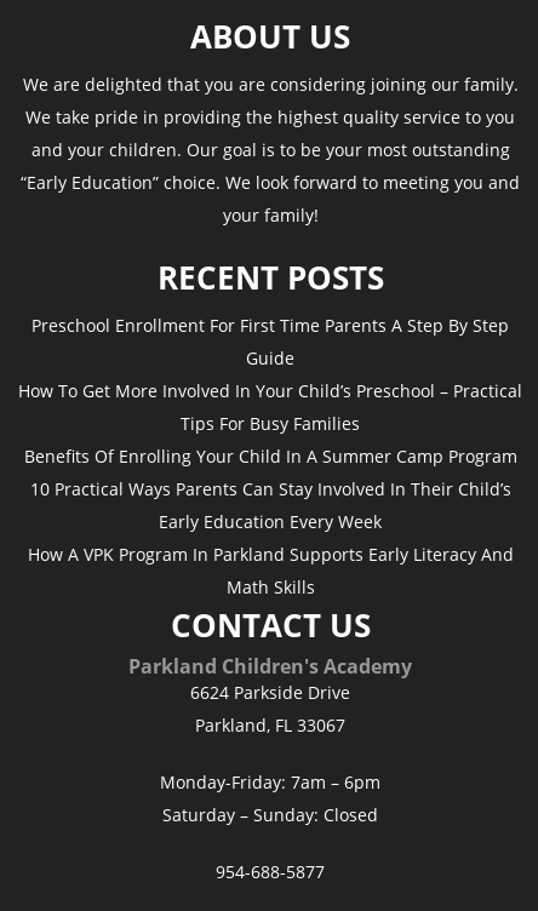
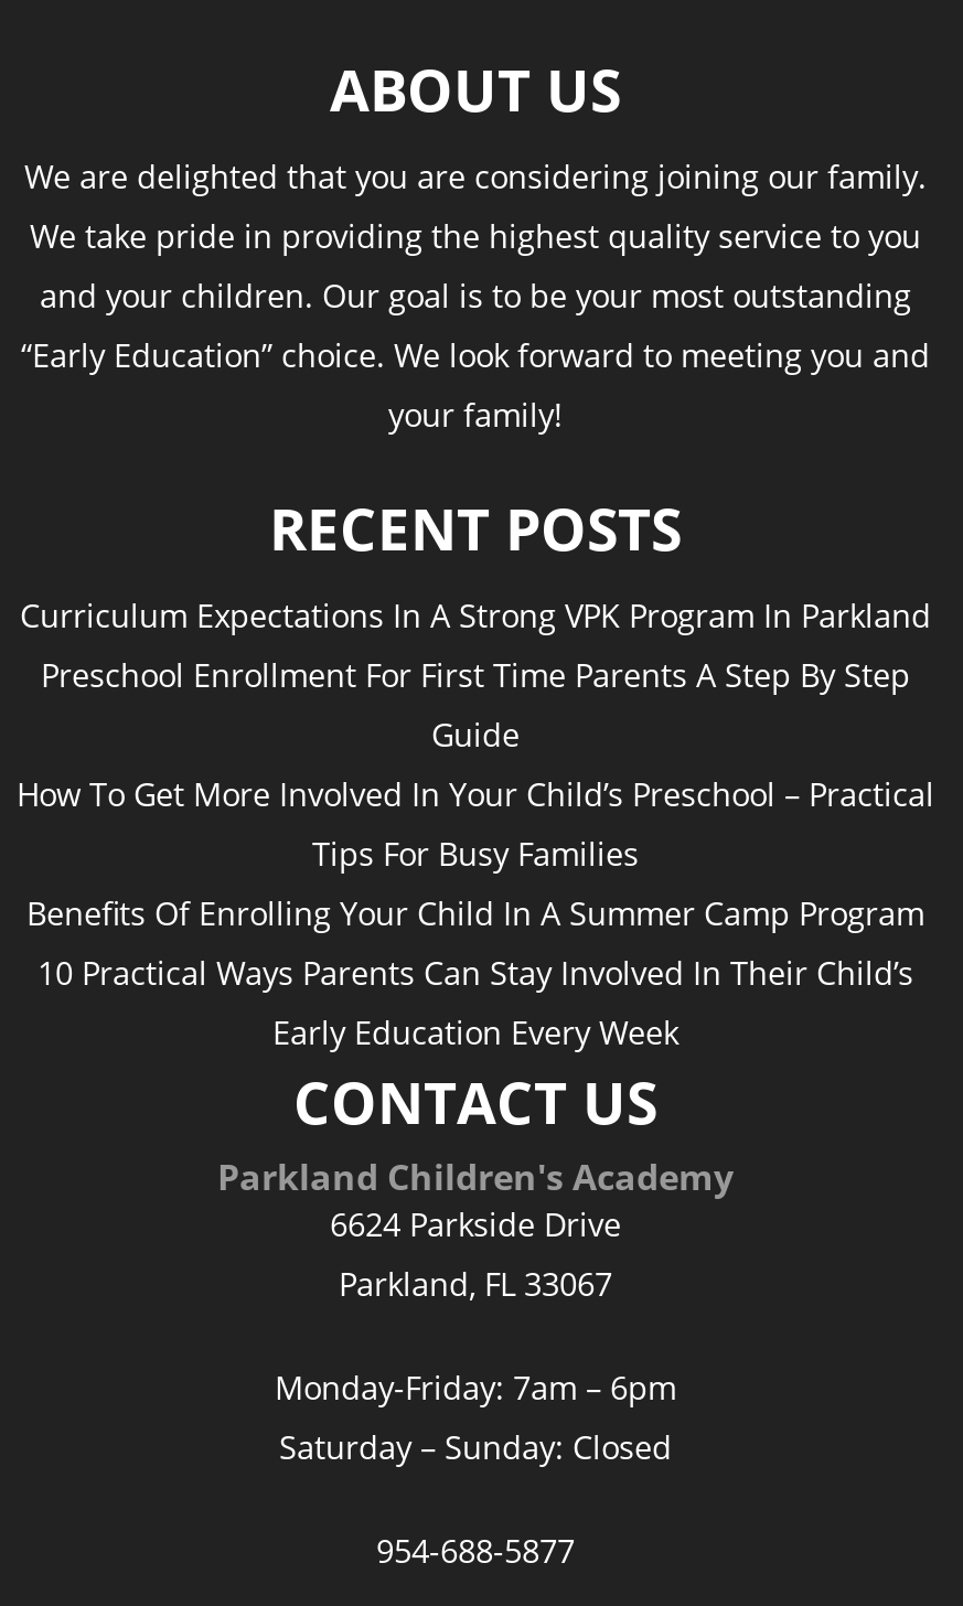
+ Curriculum Expectations In A Strong VPK Program In Parkland

moved down: Preschool Enrollment For First Time Parents A Step By Step | Guide | How To Get More Involved In Your Child’s Preschool – Practical | Tips For Busy Families | Benefits Of Enrolling Your Child In A Summer Camp Program | 10 Practical Ways Parents Can Stay Involved In Their Child’s | Early Education Every Week

- How A VPK Program In Parkland Supports Early Literacy And
- Math Skills
